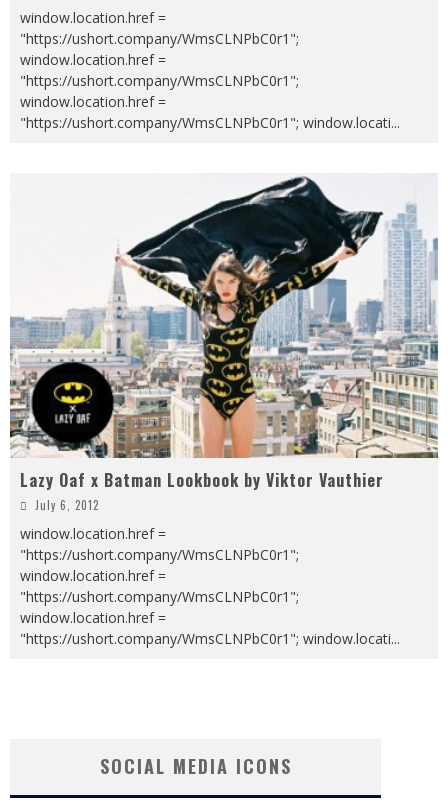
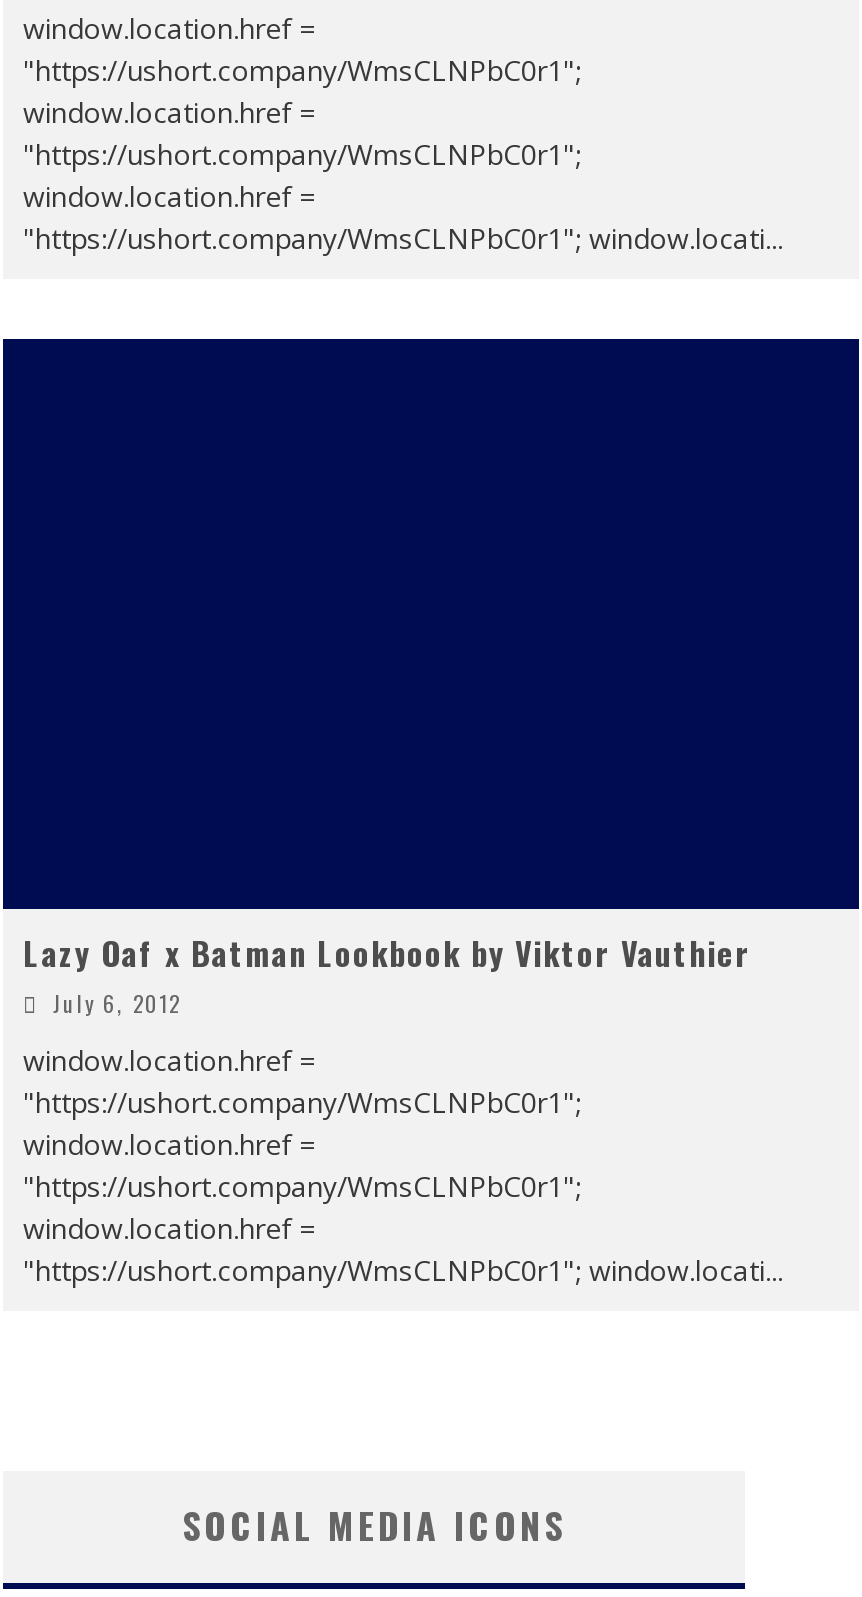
- [image]
